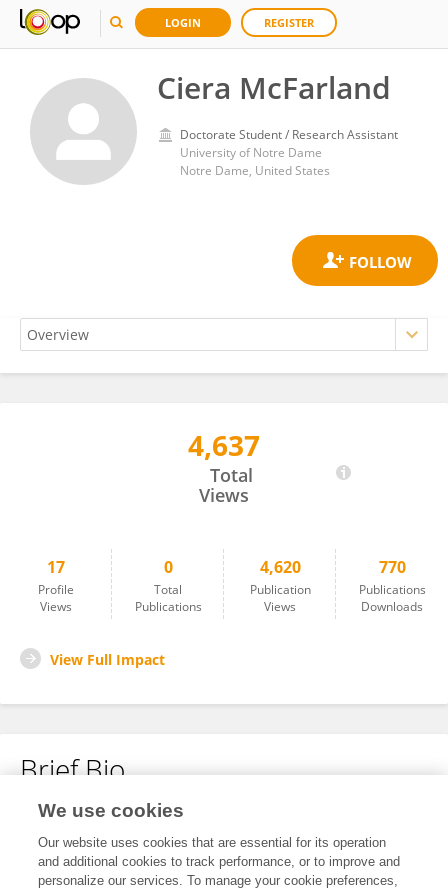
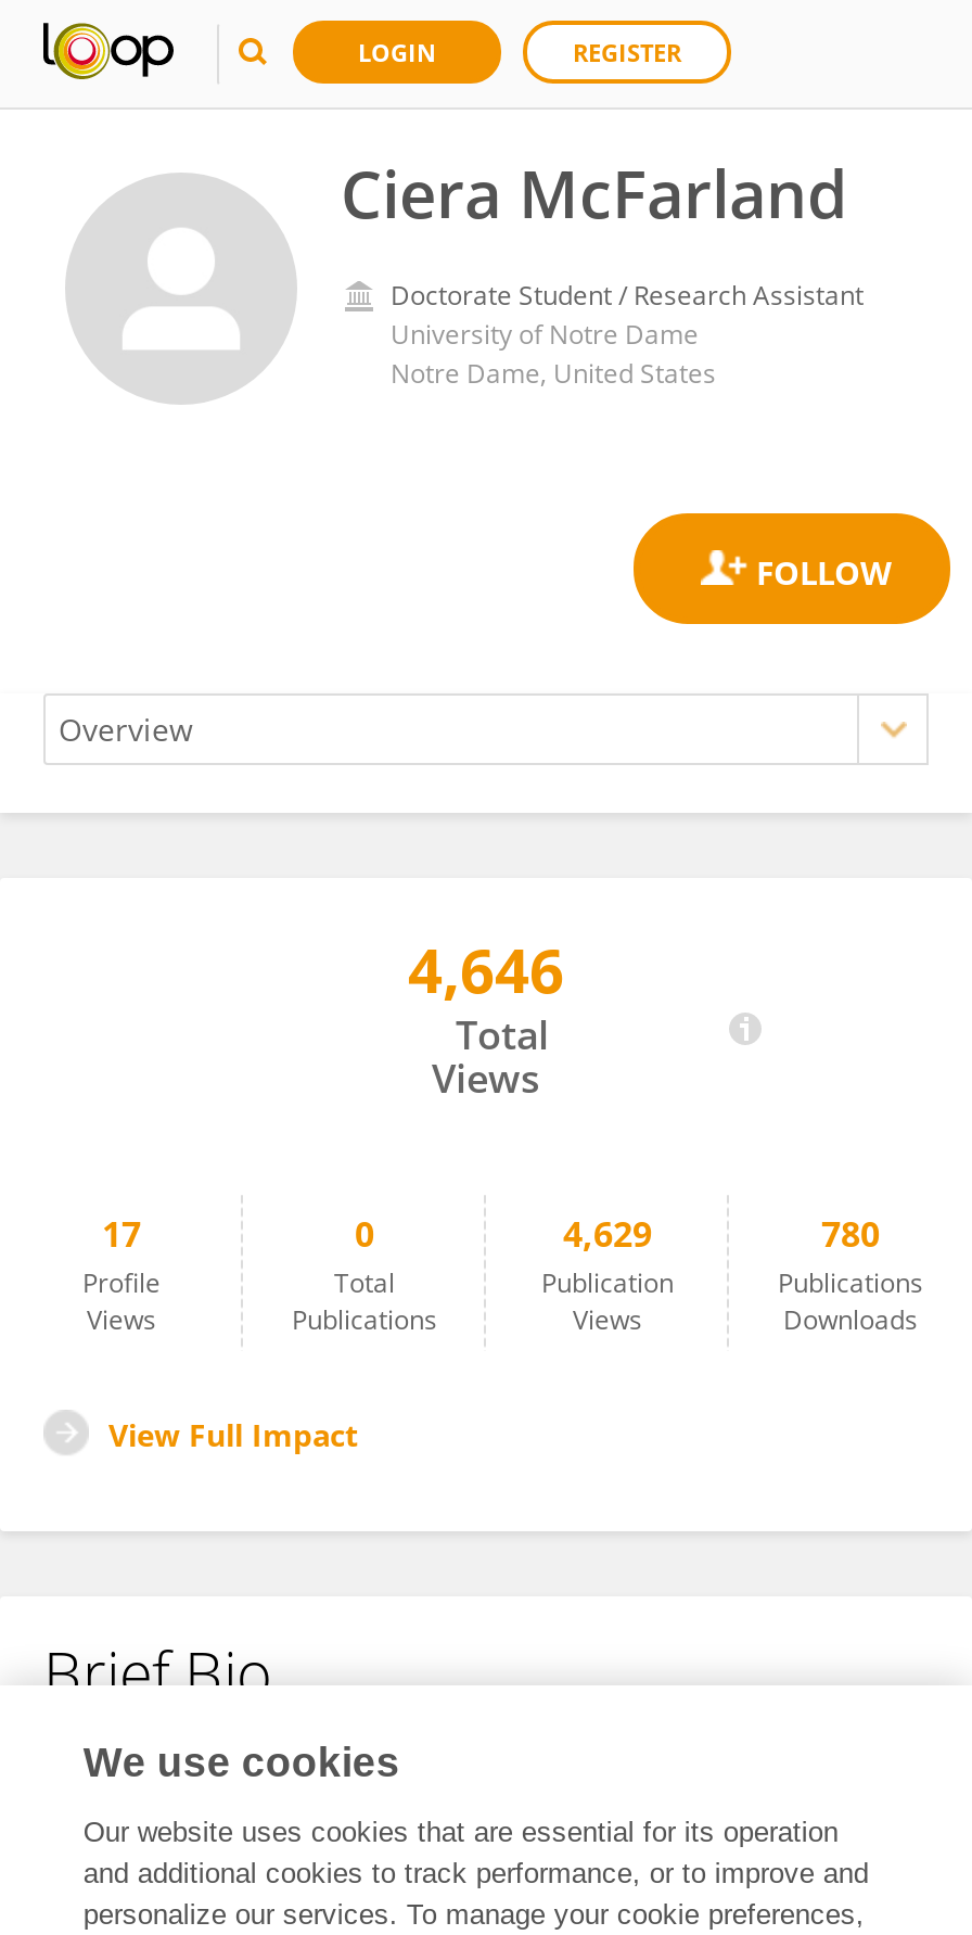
- 4,637
+ 4,646

- 4,620
+ 4,629

- 770
+ 780
